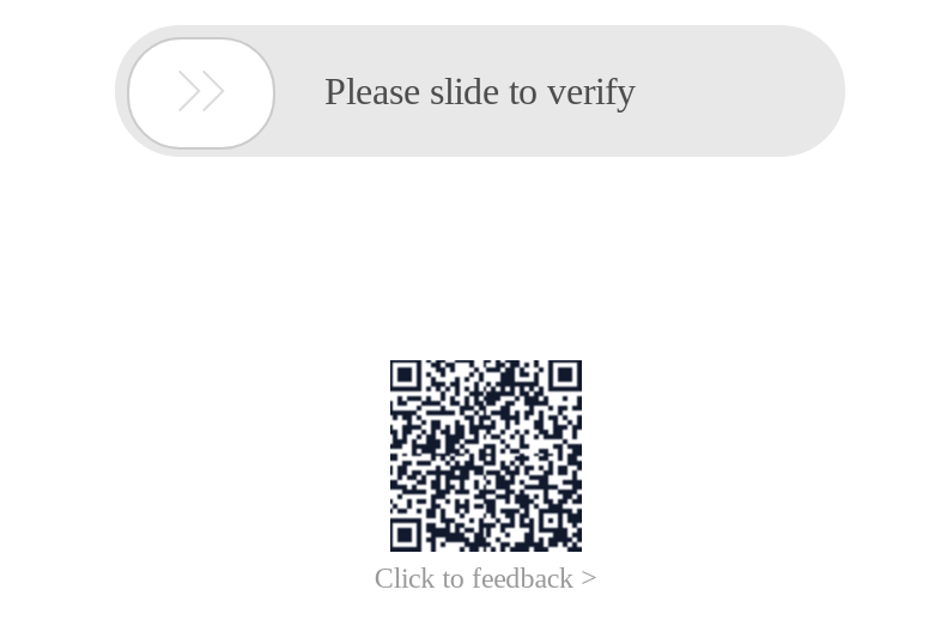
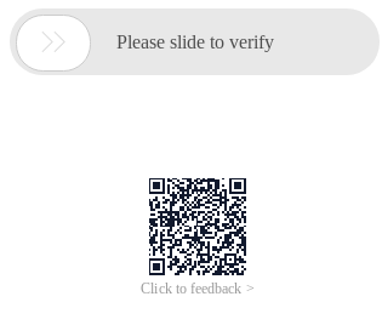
- [image]
+ [image]
